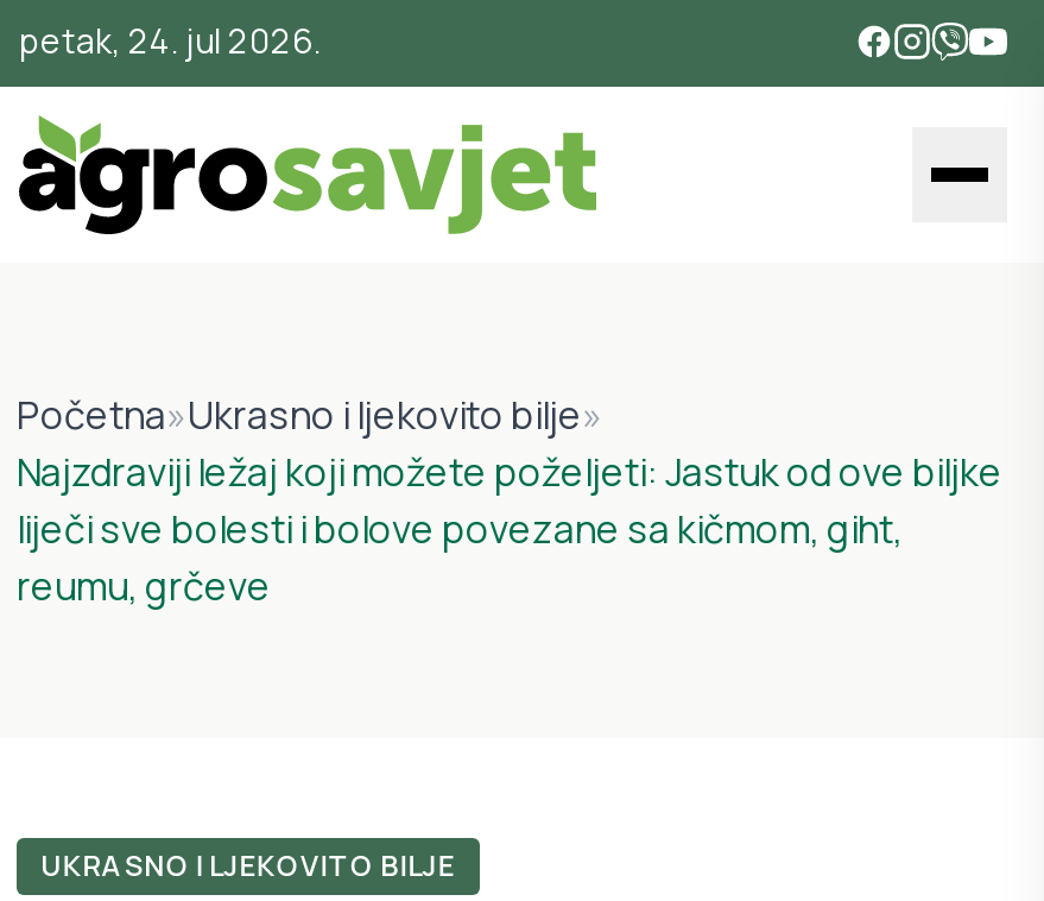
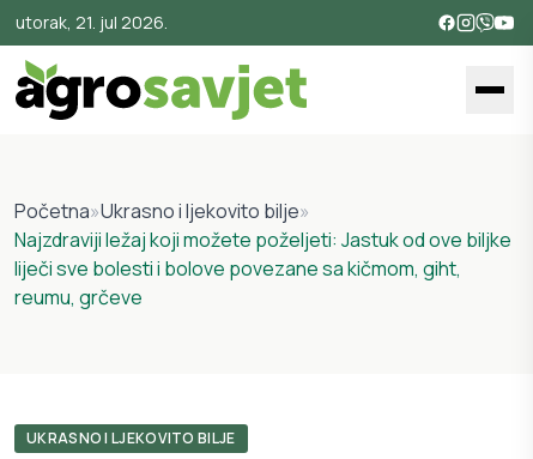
- petak, 24. jul 2026.
+ utorak, 21. jul 2026.
